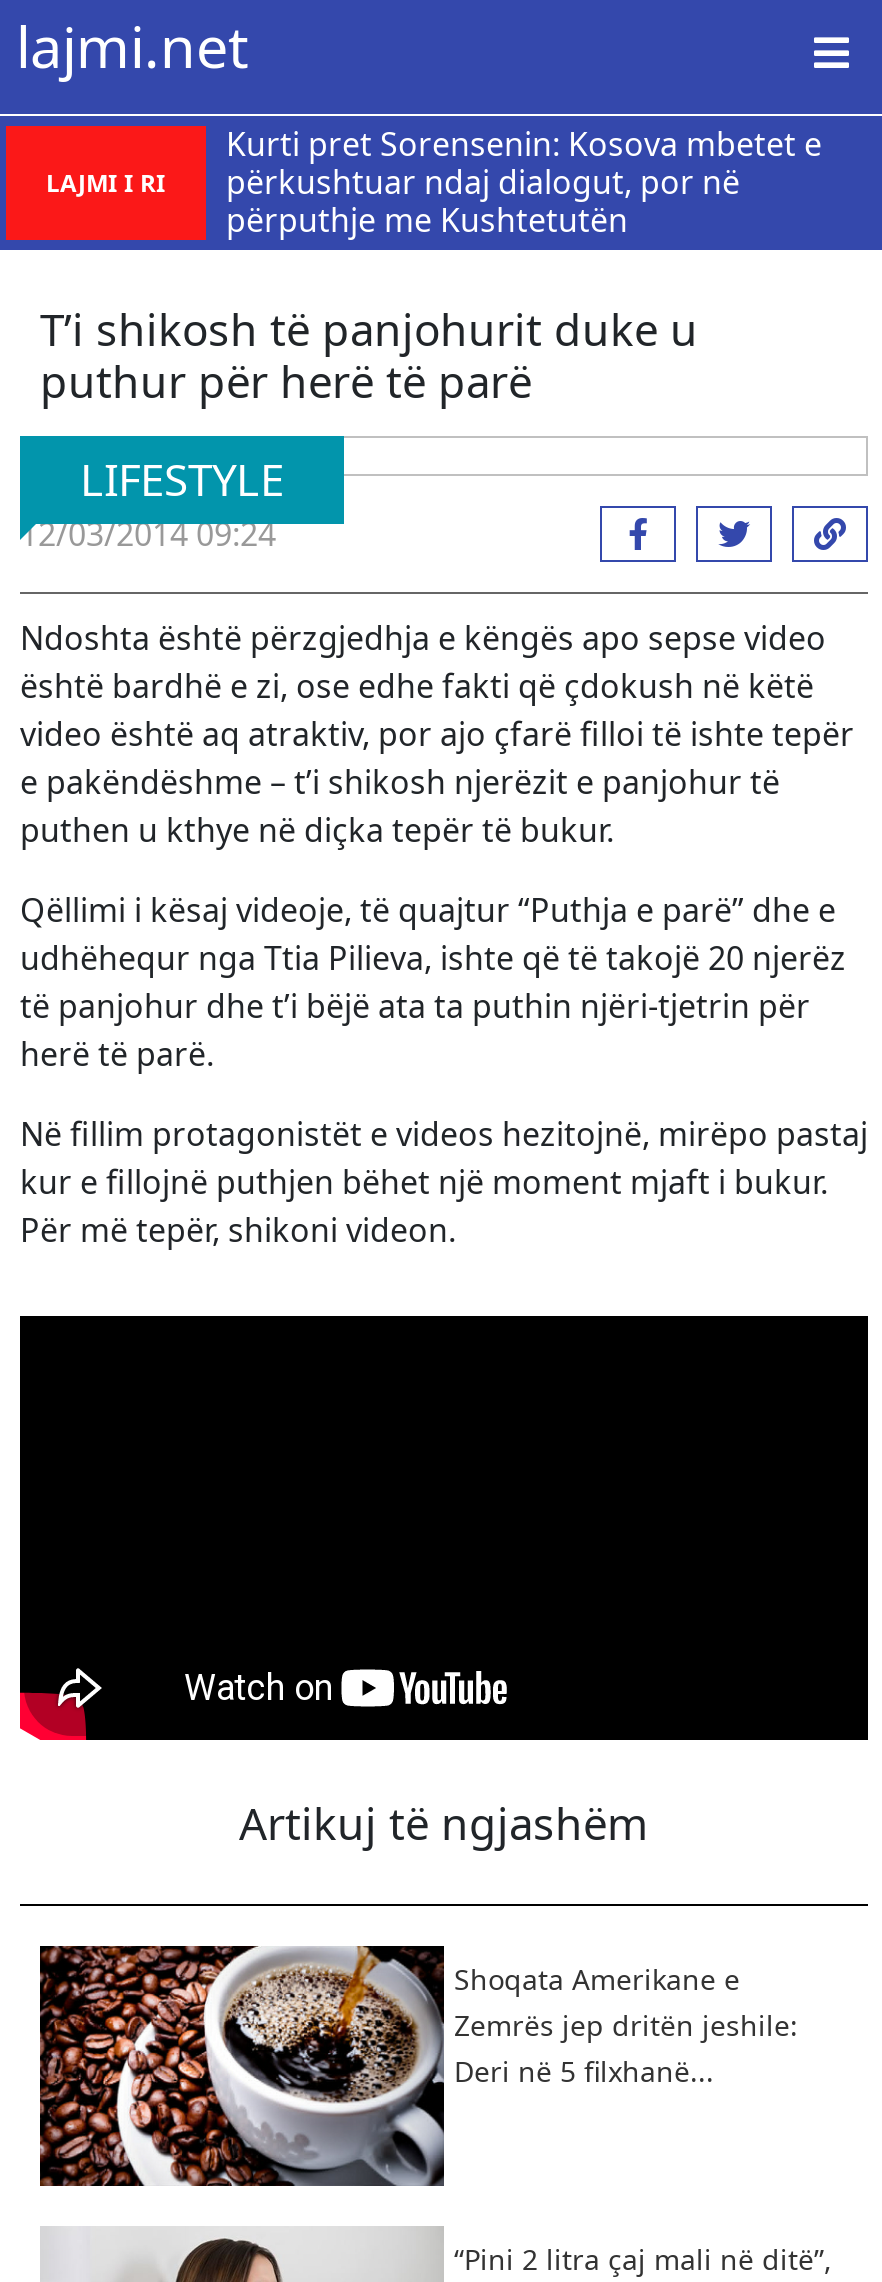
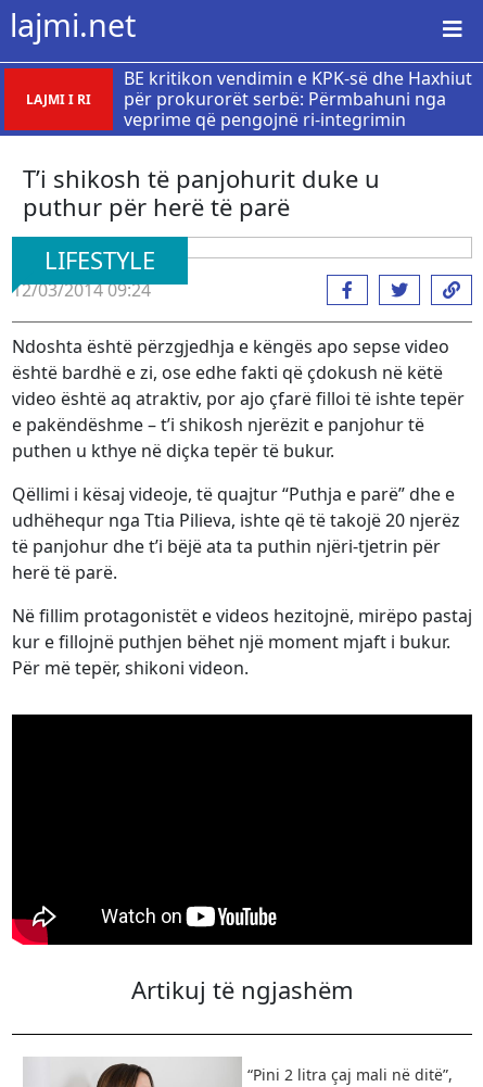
- Kurti pret Sorensenin: Kosova mbetet e
- përkushtuar ndaj dialogut, por në
- përputhje me Kushtetutën
+ BE kritikon vendimin e KPK-së dhe Haxhiut
+ për prokurorët serbë: Përmbahuni nga
+ veprime që pengojnë ri-integrimin

- [image]
- Shoqata Amerikane e
- Zemrës jep dritën jeshile:
- Deri në 5 filxhanë...
